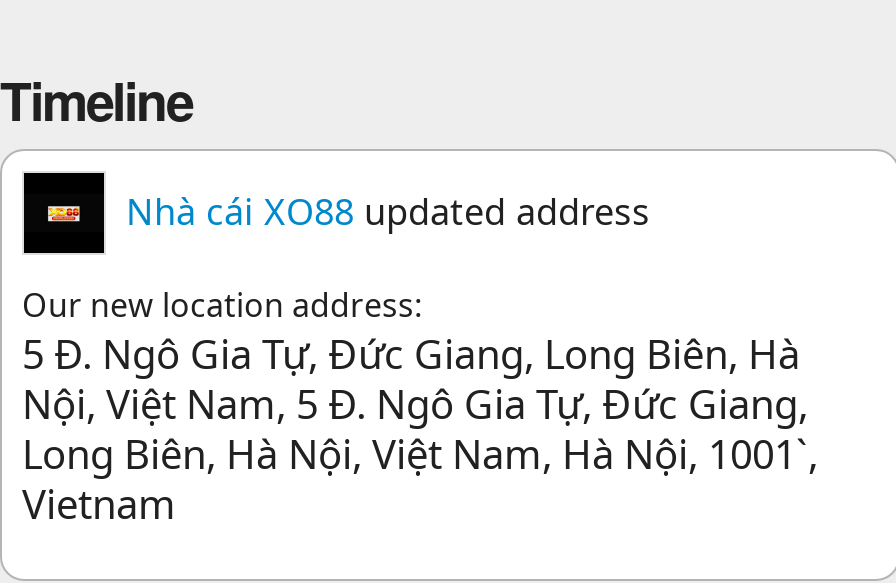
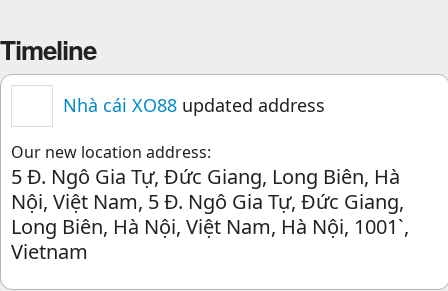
- [image]
